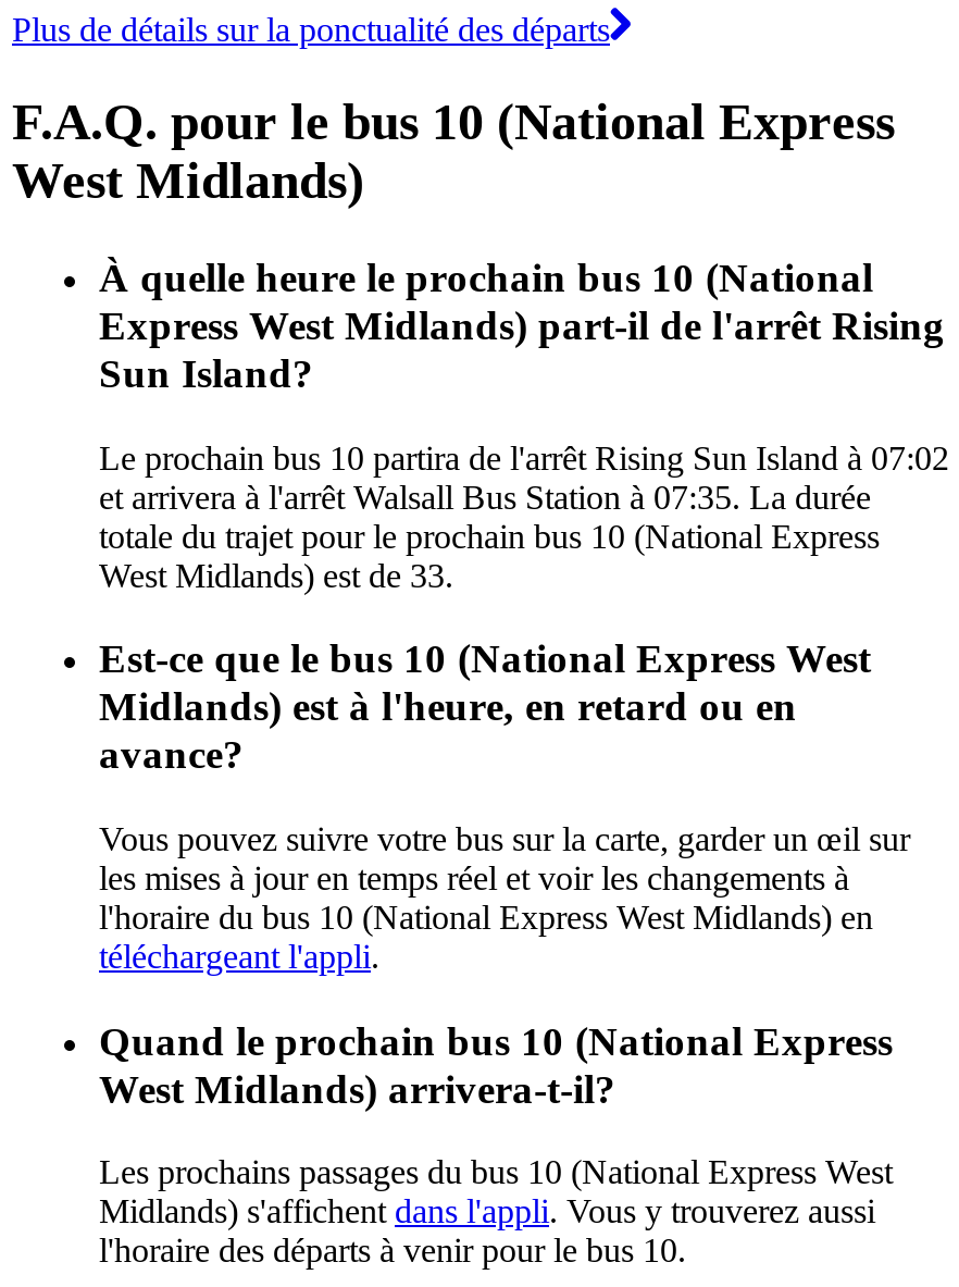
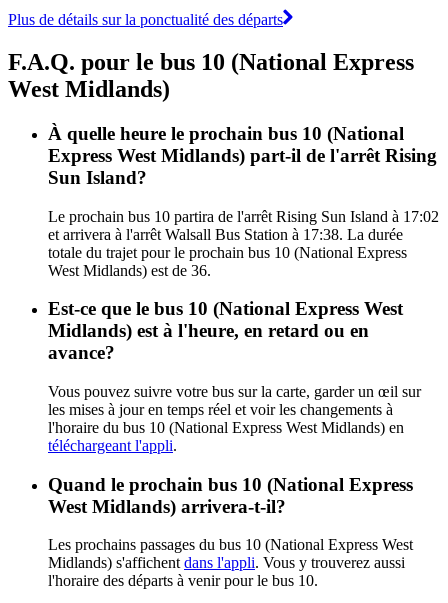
- Le prochain bus 10 partira de l'arrêt Rising Sun Island à 07:02
+ Le prochain bus 10 partira de l'arrêt Rising Sun Island à 17:02

- et arrivera à l'arrêt Walsall Bus Station à 07:35. La durée
+ et arrivera à l'arrêt Walsall Bus Station à 17:38. La durée

- West Midlands) est de 33.
+ West Midlands) est de 36.
